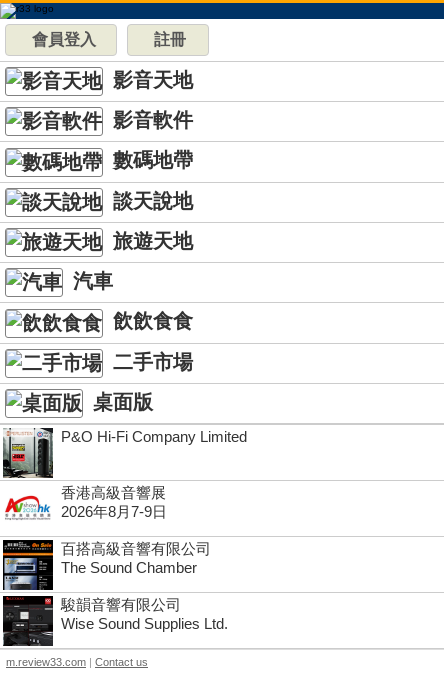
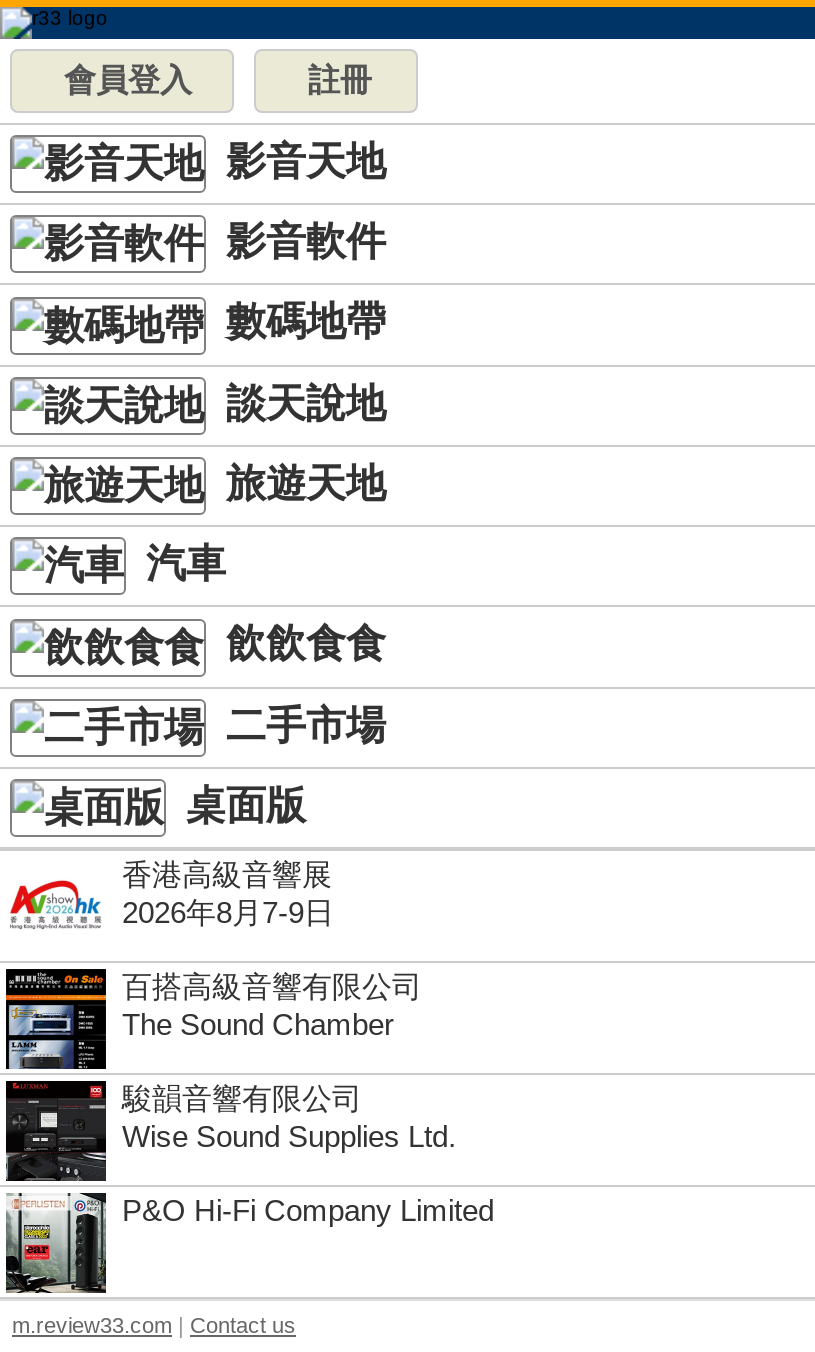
moved down: [image] | P&O Hi-Fi Company Limited

moved up: 香港高級音響展 | 2026年8月7-9日 | 百搭高級音響有限公司 | The Sound Chamber | 駿韻音響有限公司 | Wise Sound Supplies Ltd.
